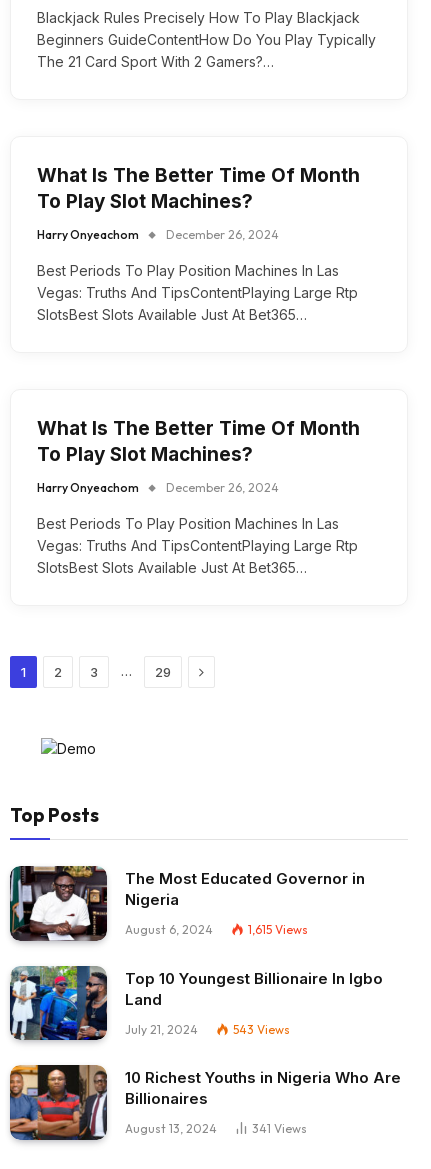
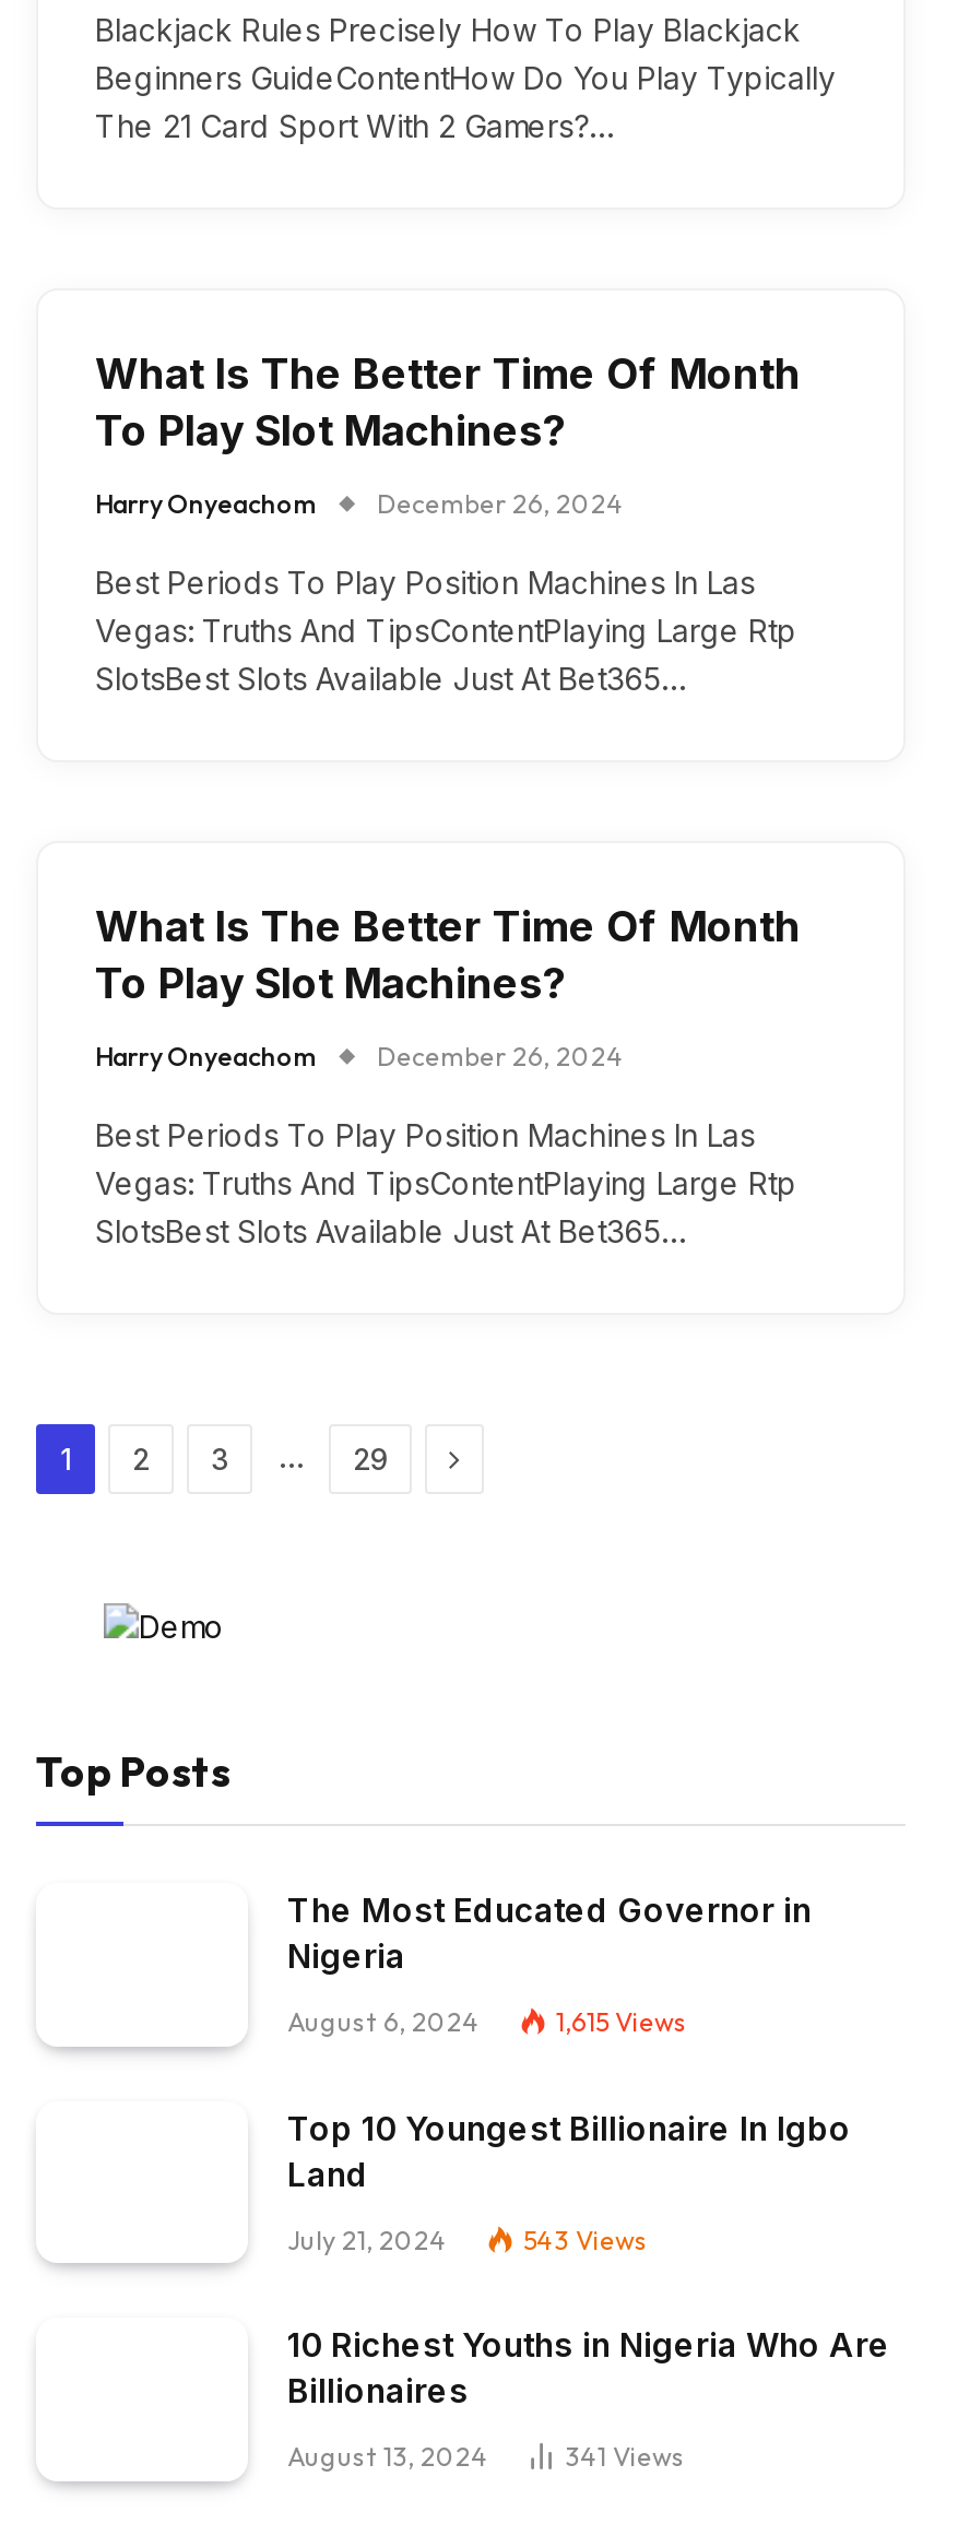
- [image]

- [image]

- [image]
